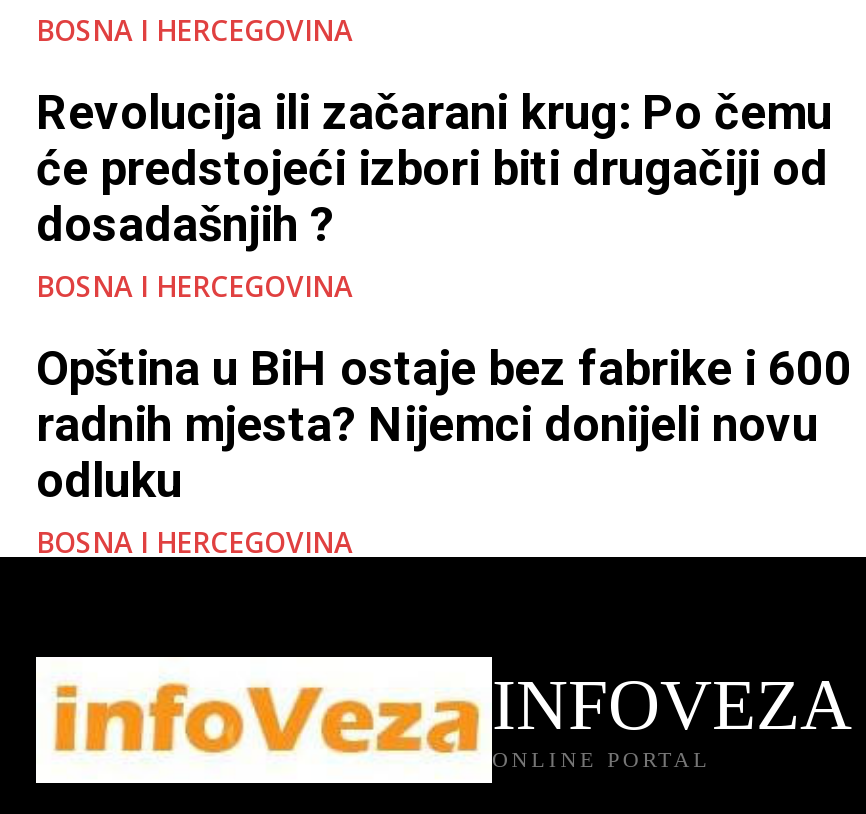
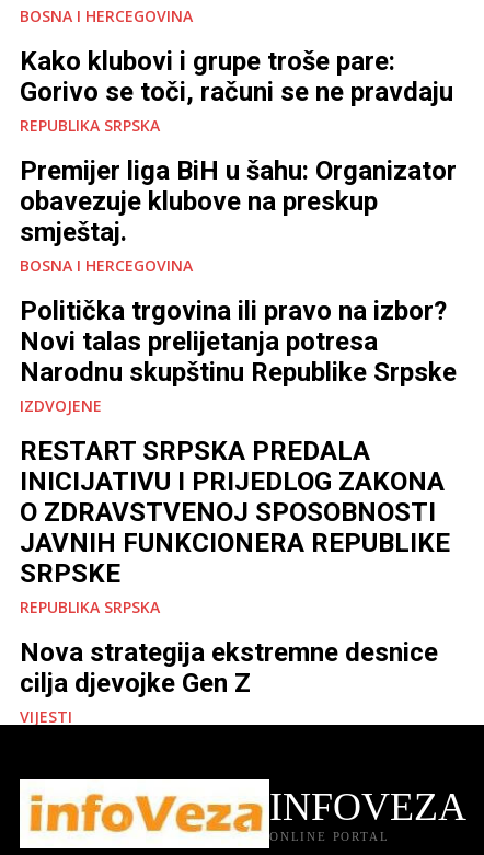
- Revolucija ili začarani krug: Po čemu
- će predstojeći izbori biti drugačiji od
- dosadašnjih ?
+ Kako klubovi i grupe troše pare:
+ Gorivo se toči, računi se ne pravdaju
+ REPUBLIKA SRPSKA
+ Premijer liga BiH u šahu: Organizator
+ obavezuje klubove na preskup
+ smještaj.

- Opština u BiH ostaje bez fabrike i 600
- radnih mjesta? Nijemci donijeli novu
- odluku
- BOSNA I HERCEGOVINA
+ Politička trgovina ili pravo na izbor?
+ Novi talas prelijetanja potresa
+ Narodnu skupštinu Republike Srpske
+ IZDVOJENE
+ RESTART SRPSKA PREDALA
+ INICIJATIVU I PRIJEDLOG ZAKONA
+ O ZDRAVSTVENOJ SPOSOBNOSTI
+ JAVNIH FUNKCIONERA REPUBLIKE
+ SRPSKE
+ REPUBLIKA SRPSKA
+ Nova strategija ekstremne desnice
+ cilja djevojke Gen Z
+ VIJESTI
